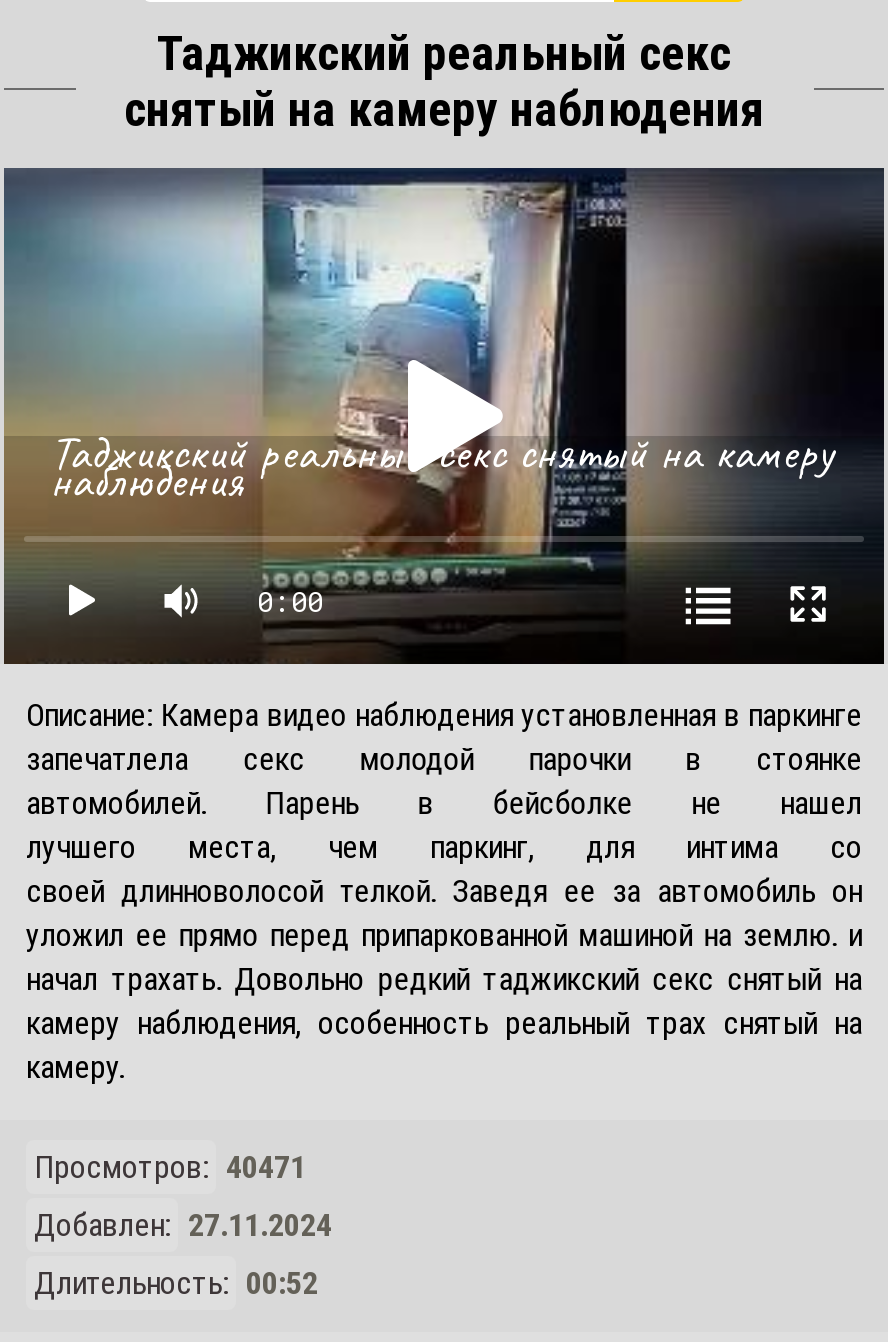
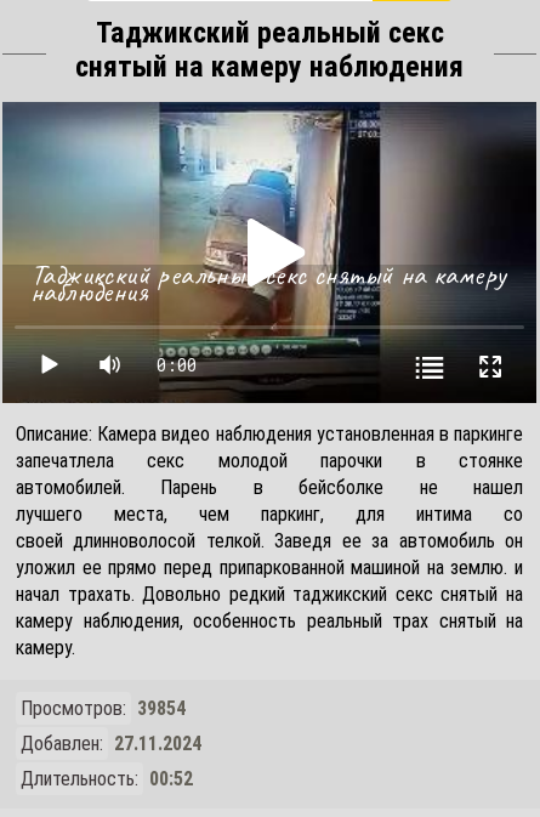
- Просмотров: 40471
+ Просмотров: 39854
